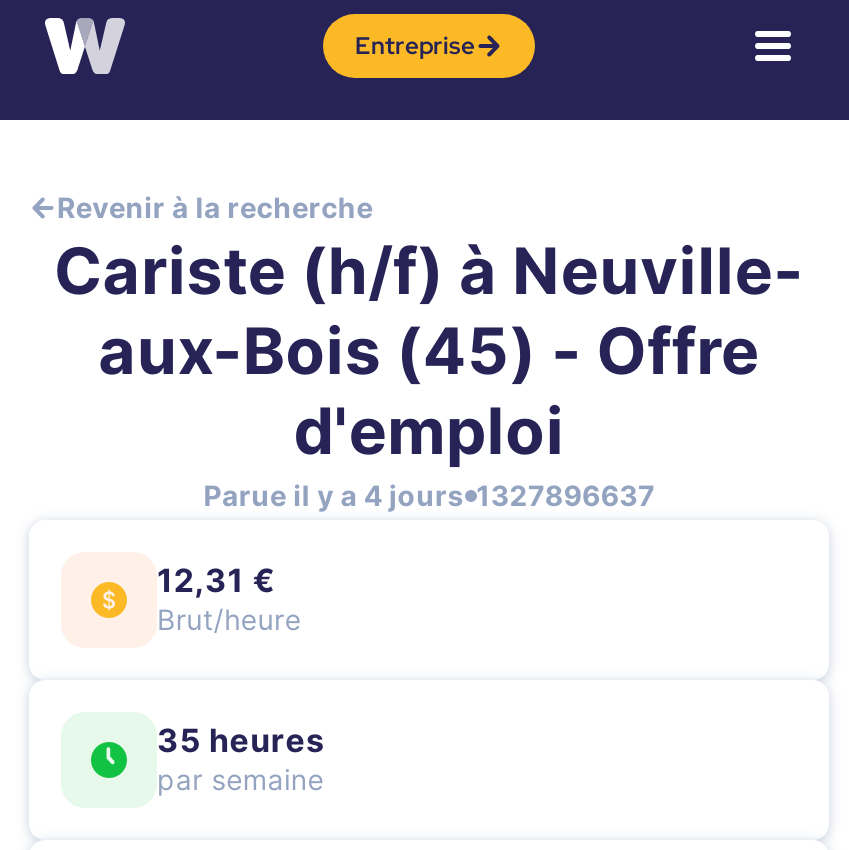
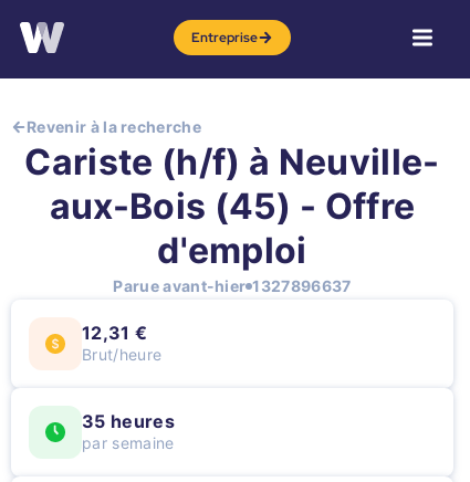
- Parue il y a 4 jours 1327896637
+ Parue avant-hier 1327896637
